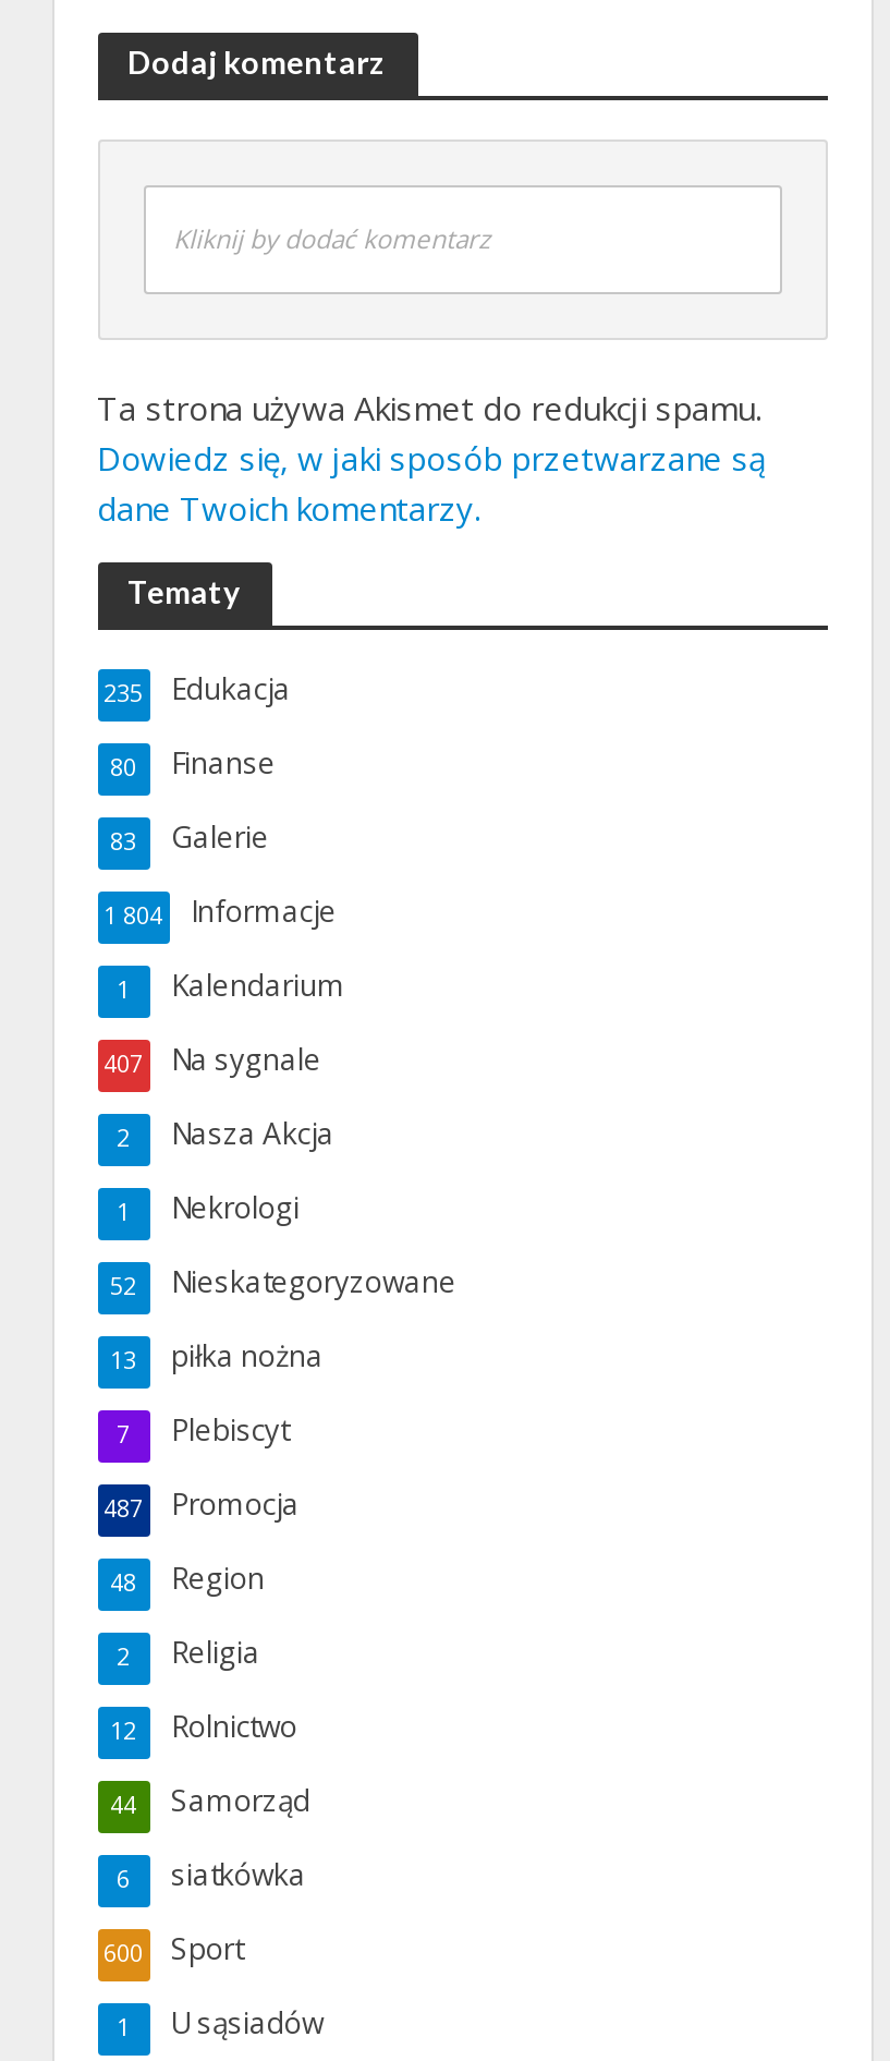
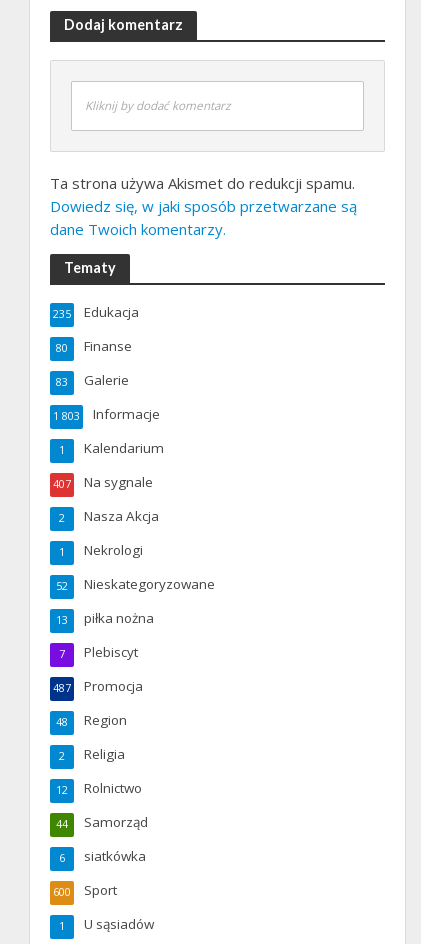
- 1 804 Informacje
+ 1 803 Informacje
